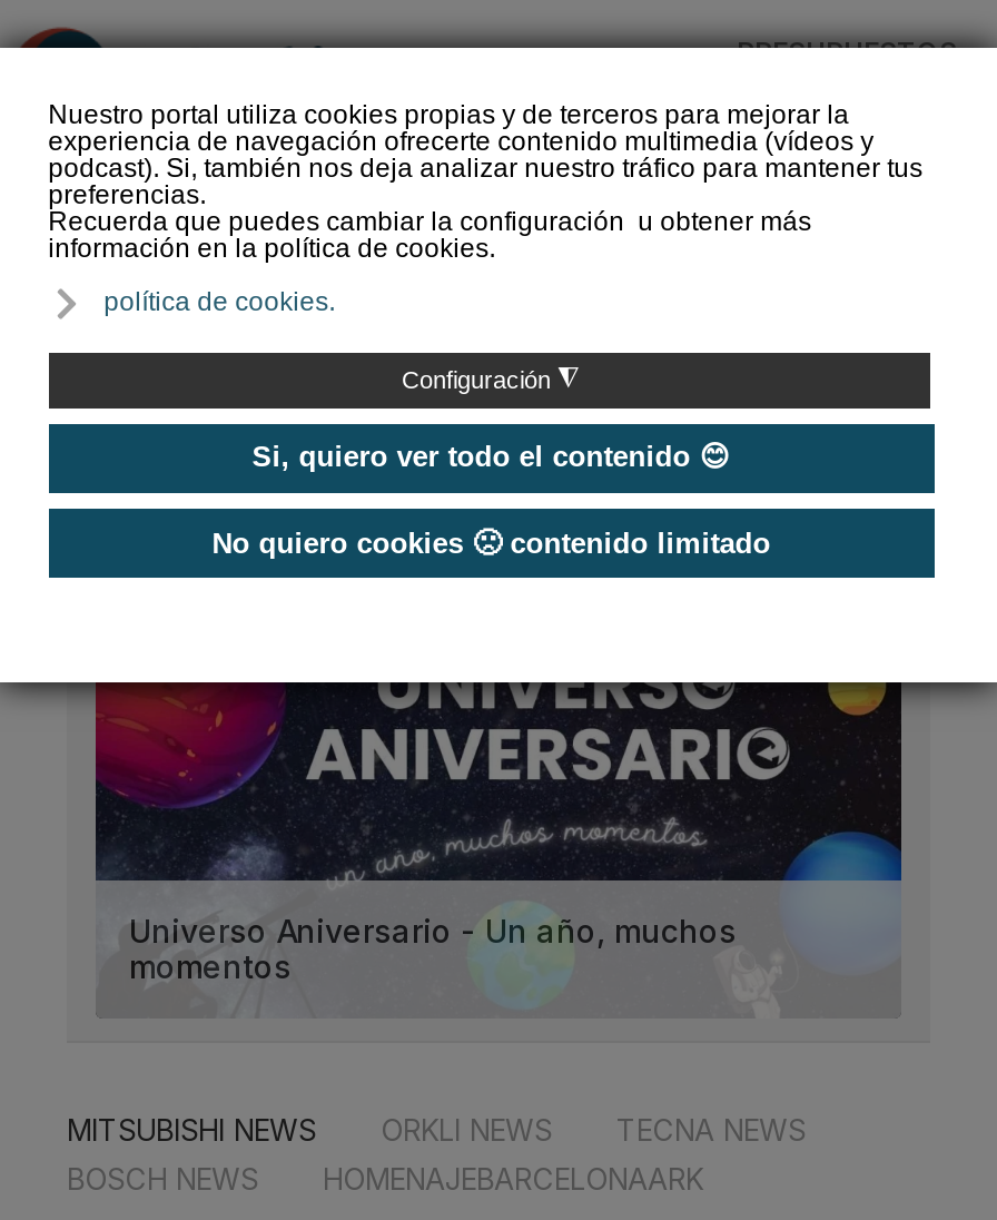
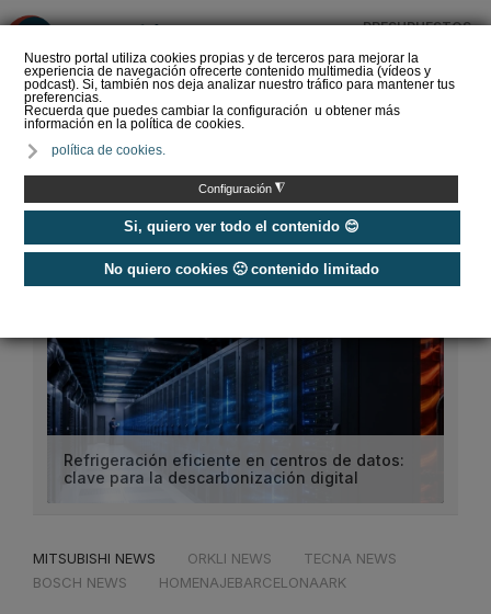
- [image]
- Universo Aniversario - Un año, muchos
- momentos
+ [image]
+ Refrigeración eficiente en centros de datos:
+ clave para la descarbonización digital
